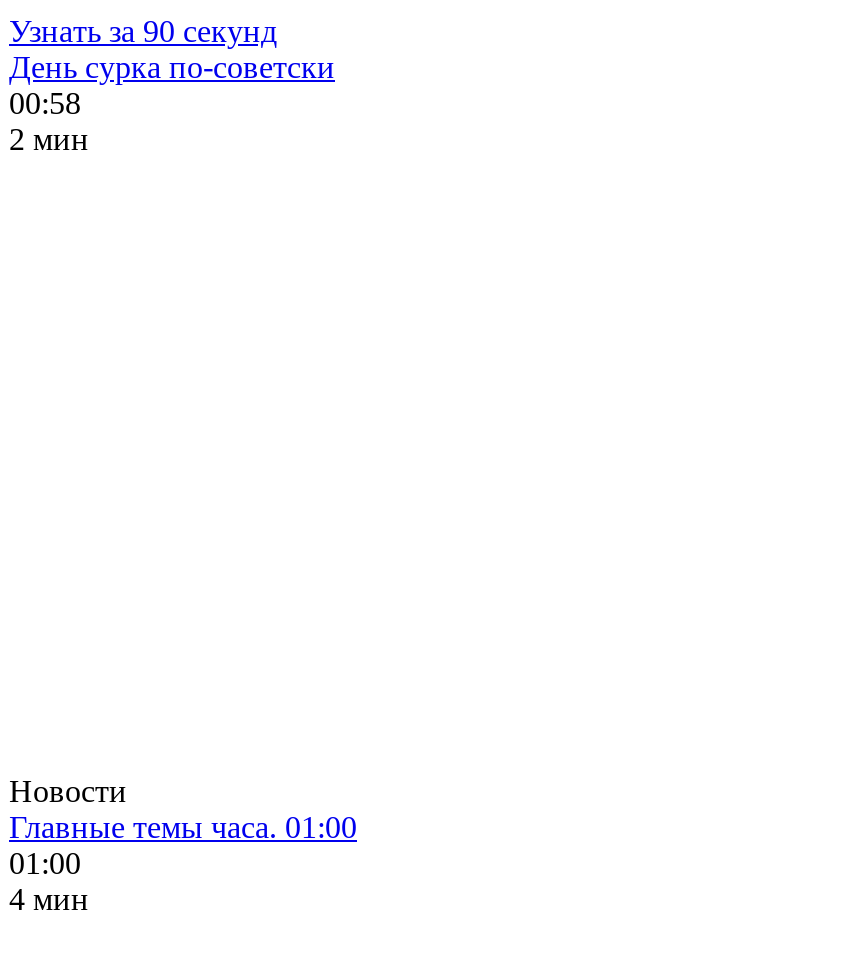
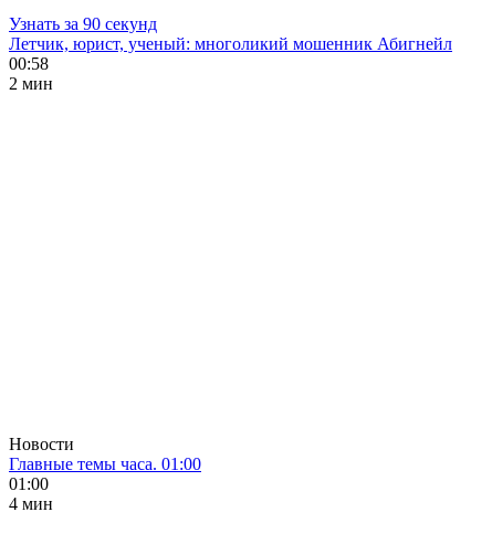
- День сурка по-советски
+ Летчик, юрист, ученый: многоликий мошенник Абигнейл
